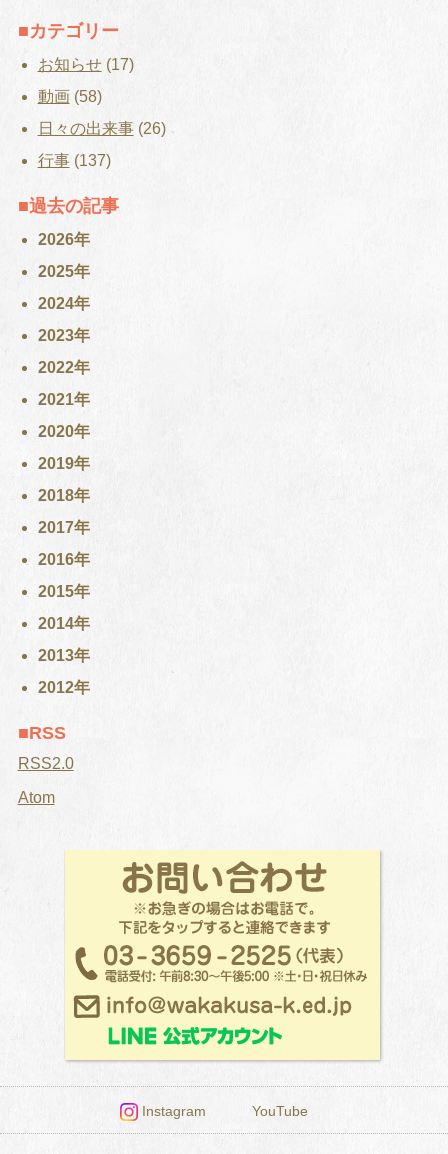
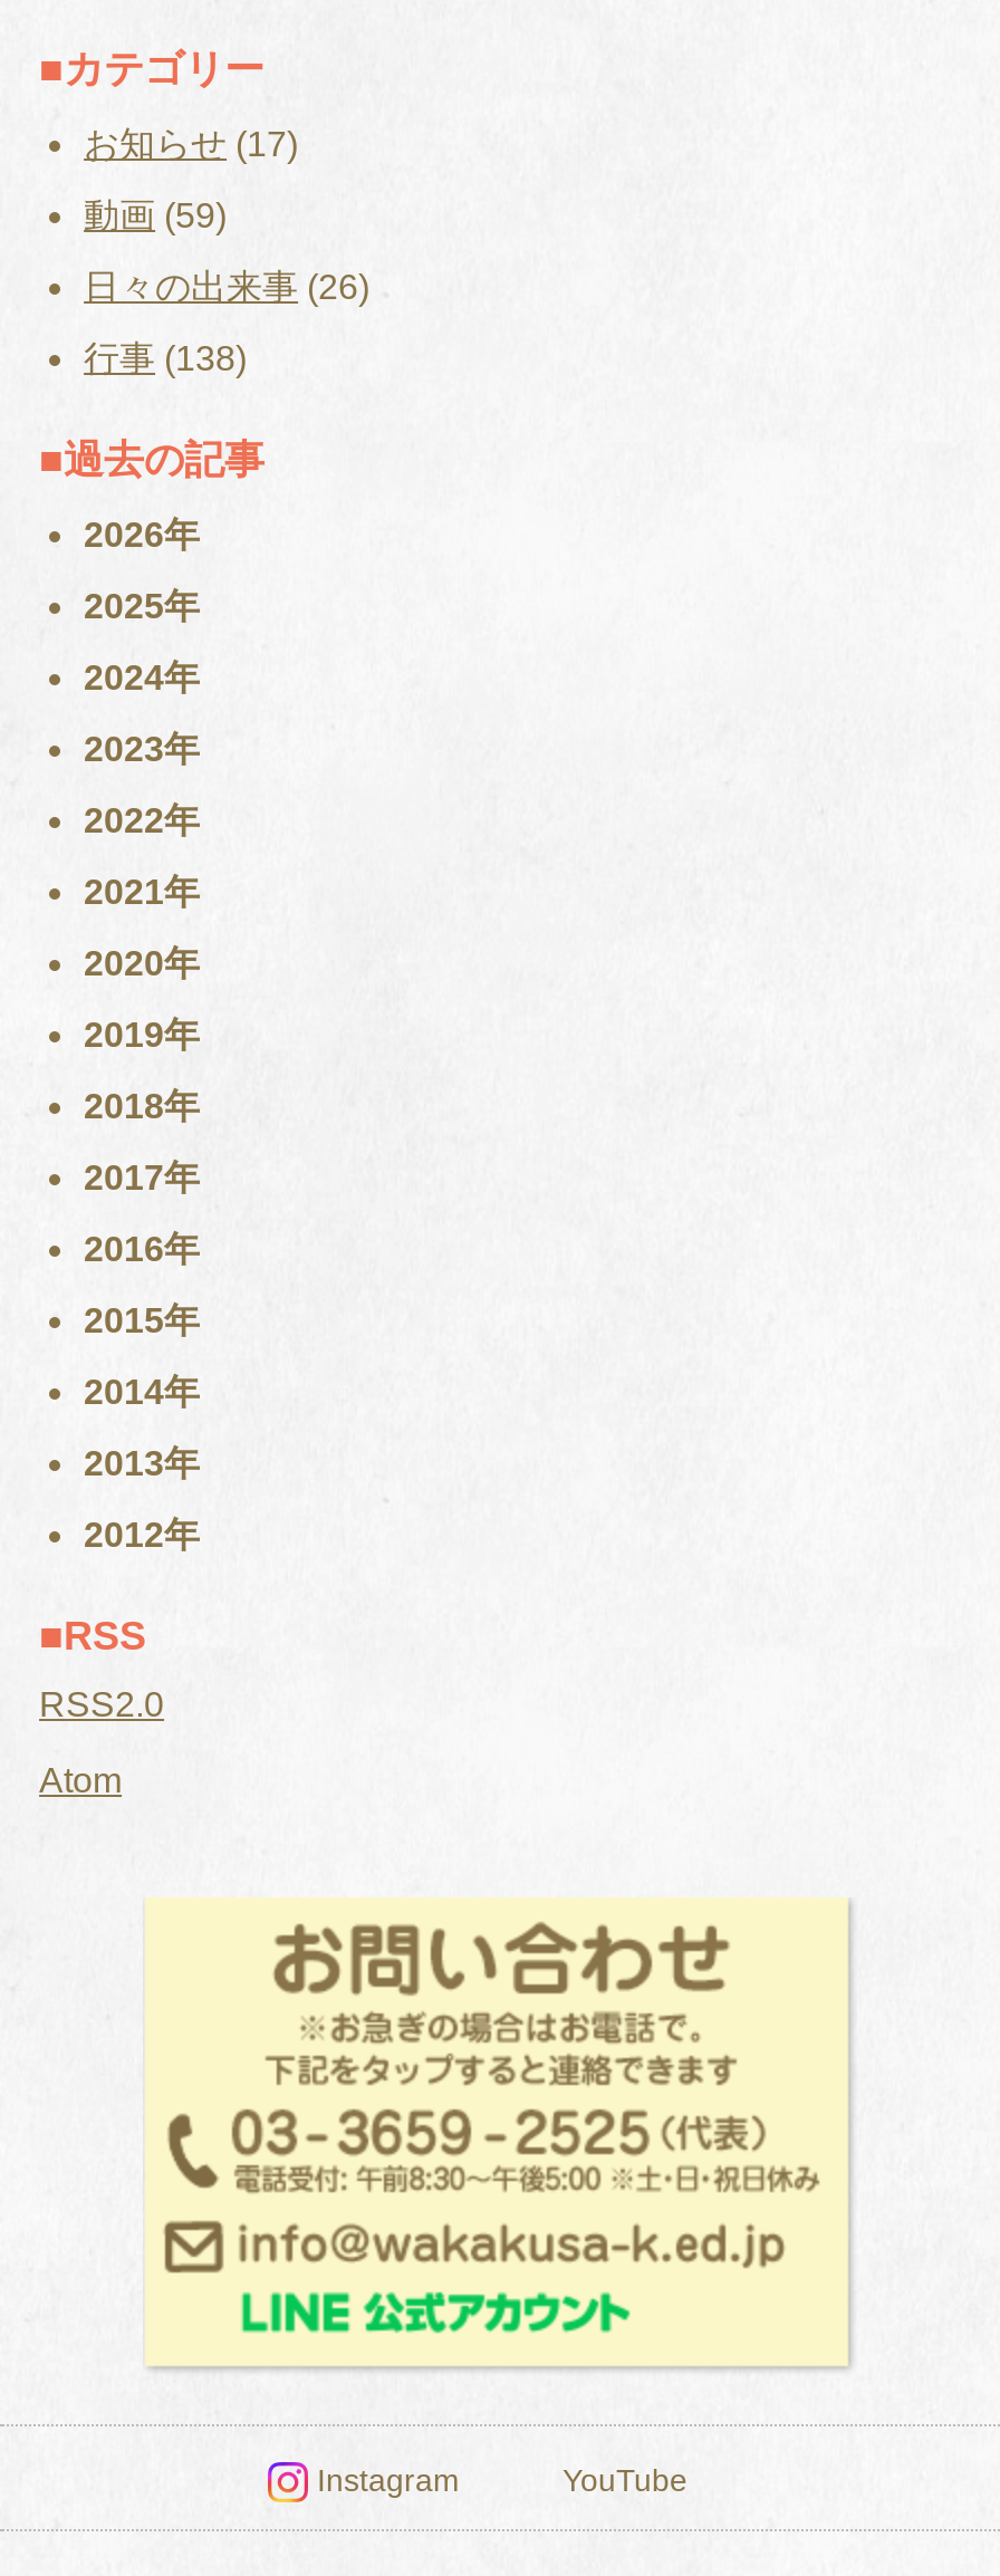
- 動画(58)
+ 動画(59)

- 行事(137)
+ 行事(138)
